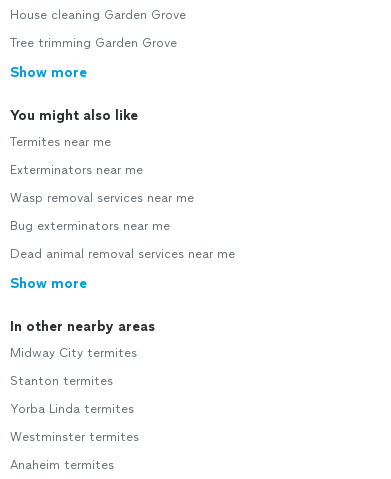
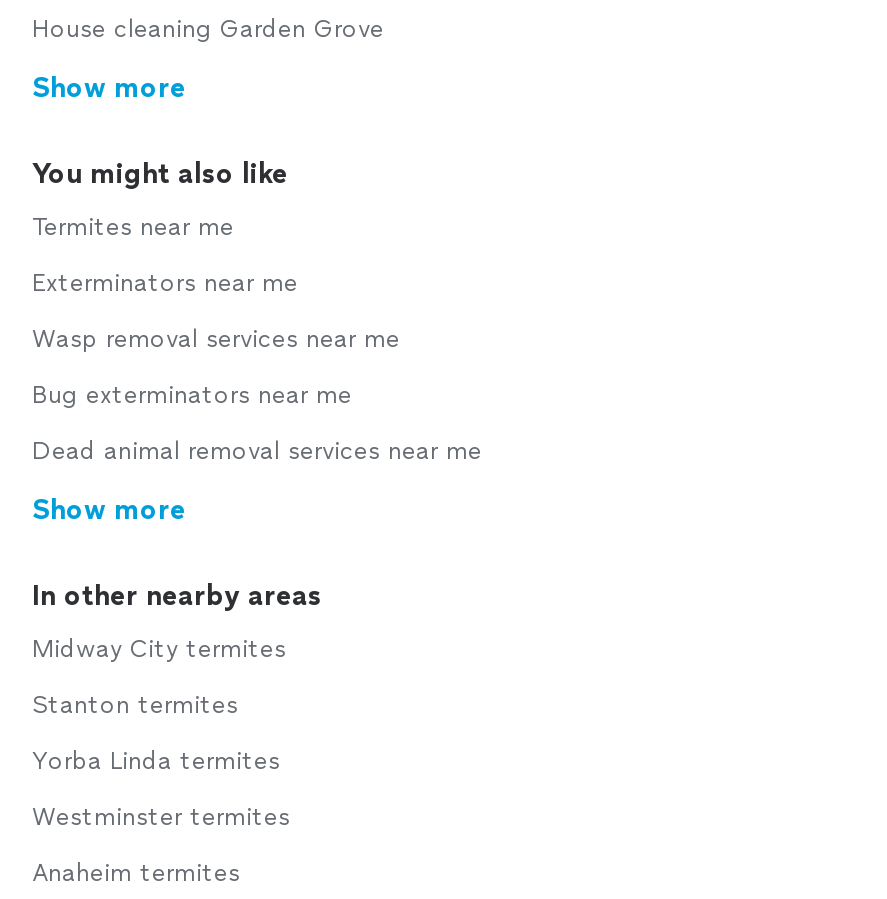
- Tree trimming Garden Grove
